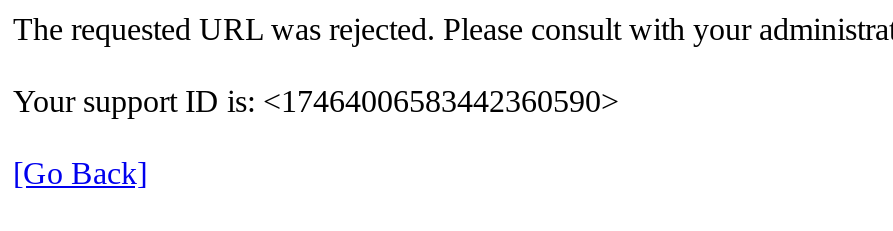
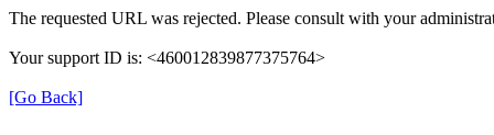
- Your support ID is: <17464006583442360590>
+ Your support ID is: <460012839877375764>
